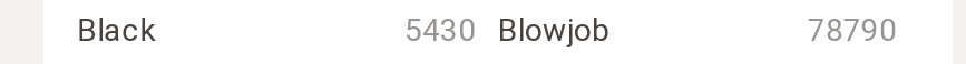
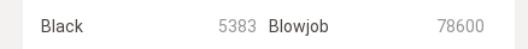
- 5430 Blowjob
+ 5383 Blowjob

- 78790
+ 78600
